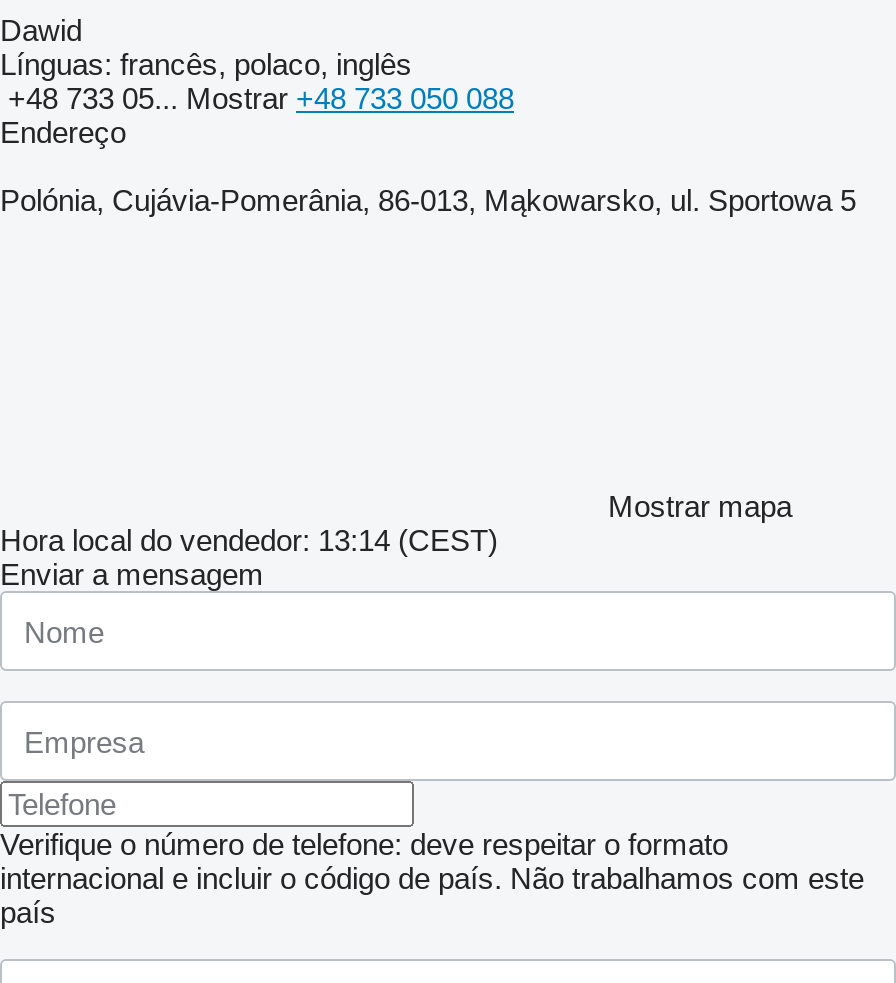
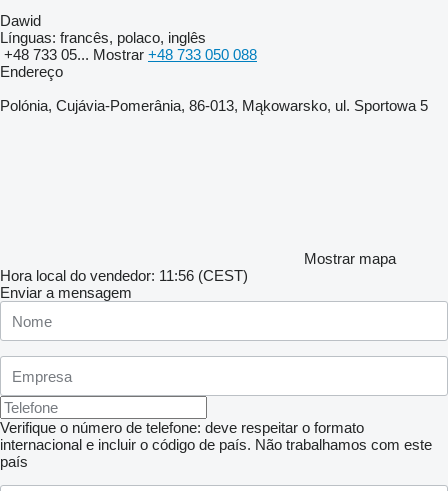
- Hora local do vendedor: 13:14 (CEST)
+ Hora local do vendedor: 11:56 (CEST)
